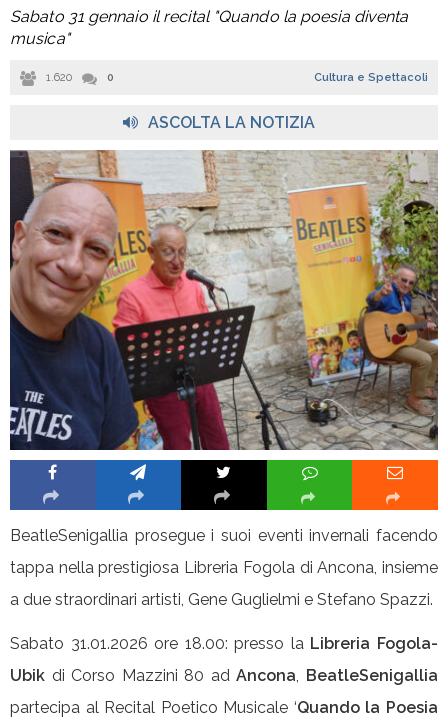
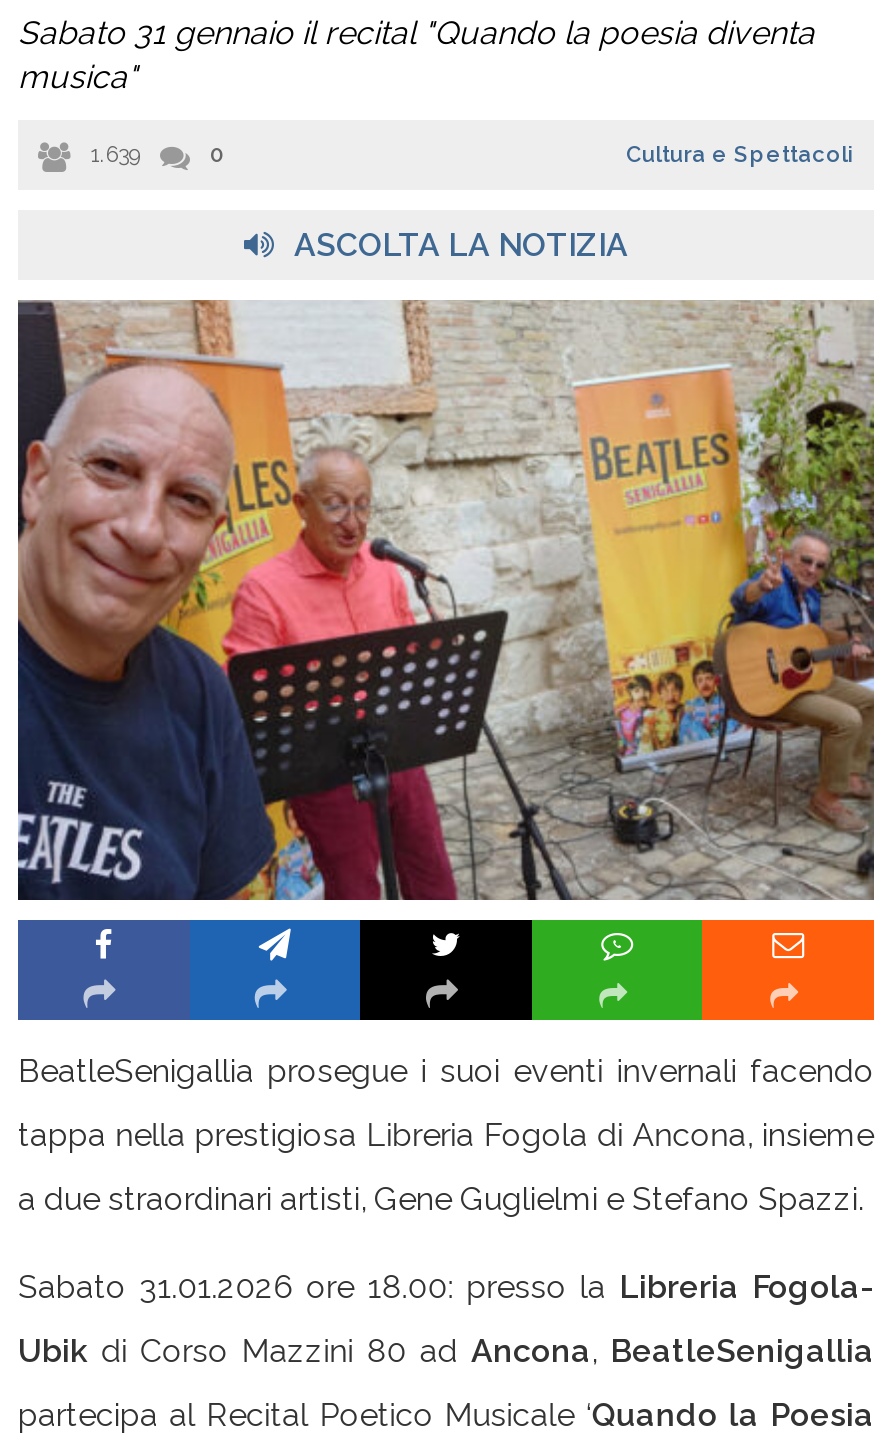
- 1.620
+ 1.639
